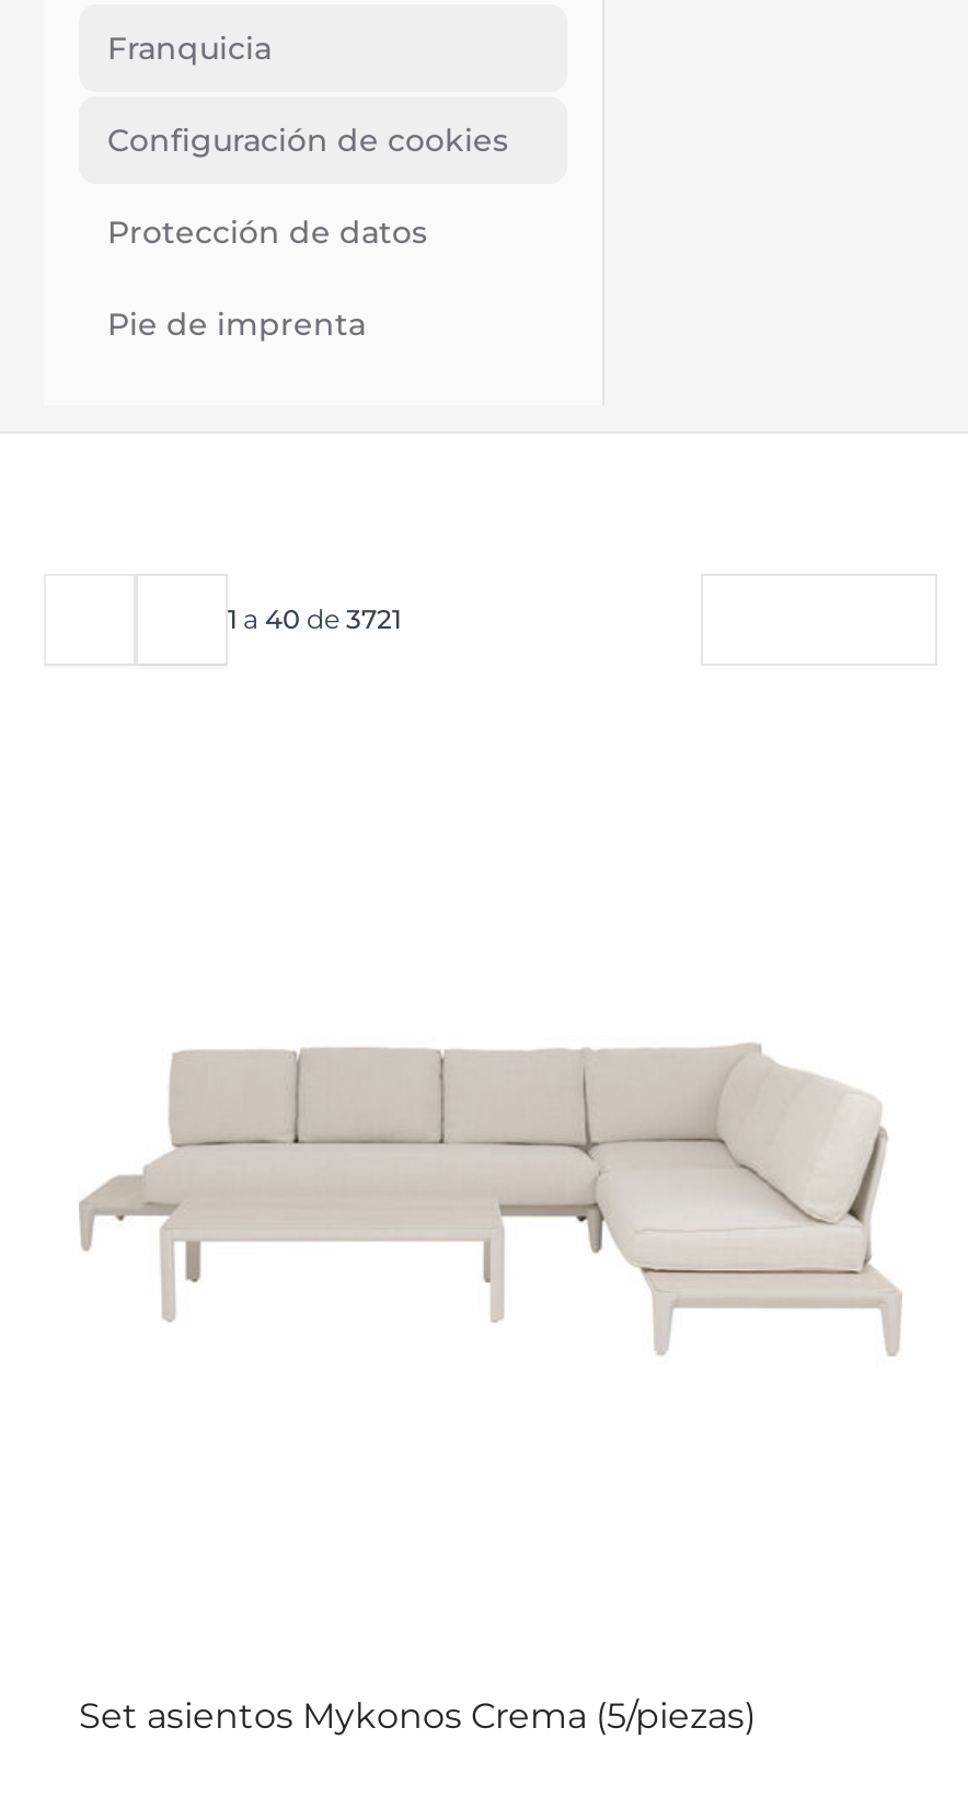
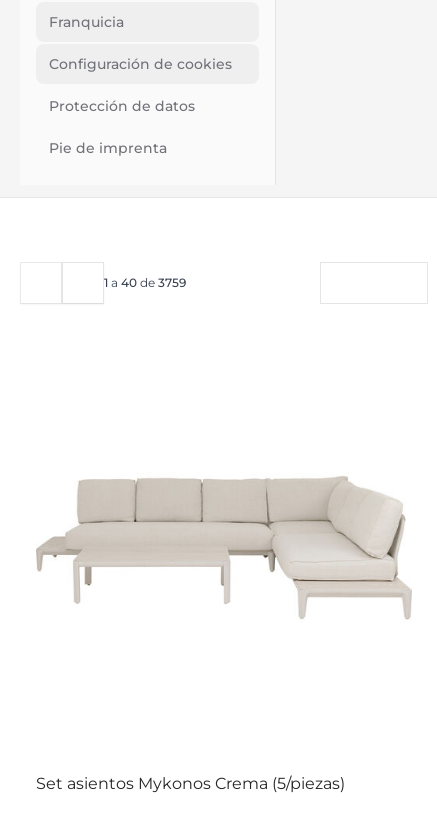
- 1 a 40 de 3721
+ 1 a 40 de 3759
